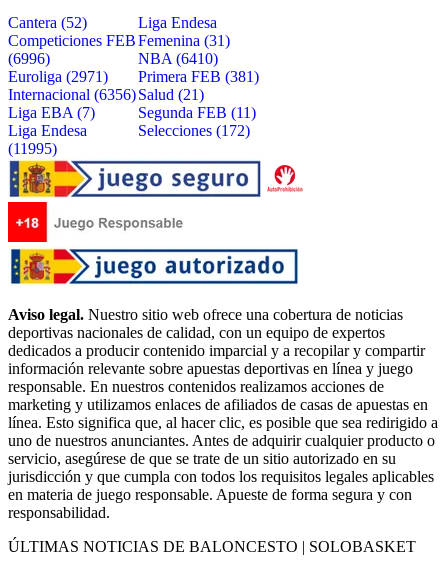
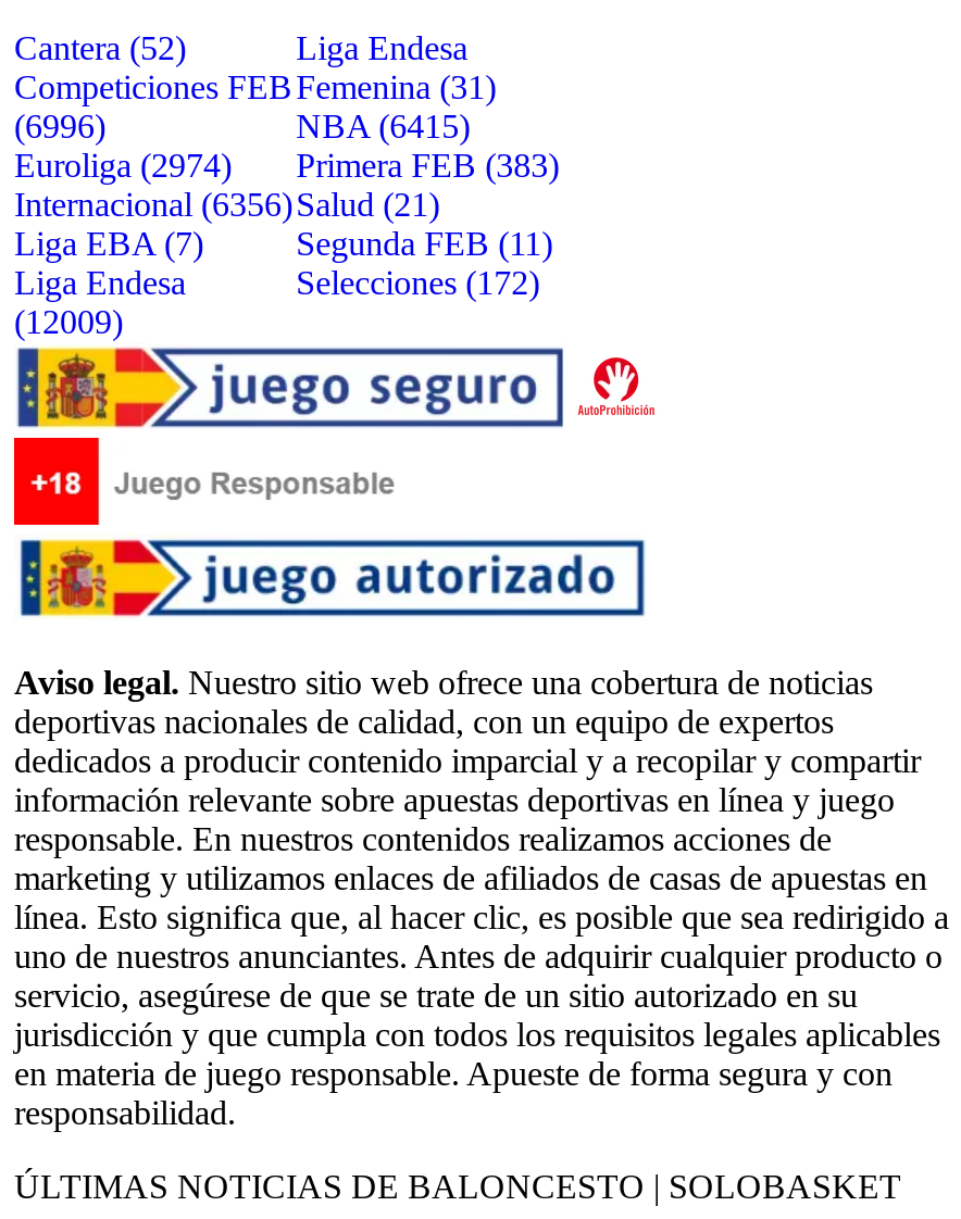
- NBA (6410)
+ NBA (6415)

- Euroliga (2971)
+ Euroliga (2974)

- Primera FEB (381)
+ Primera FEB (383)

- (11995)
+ (12009)
